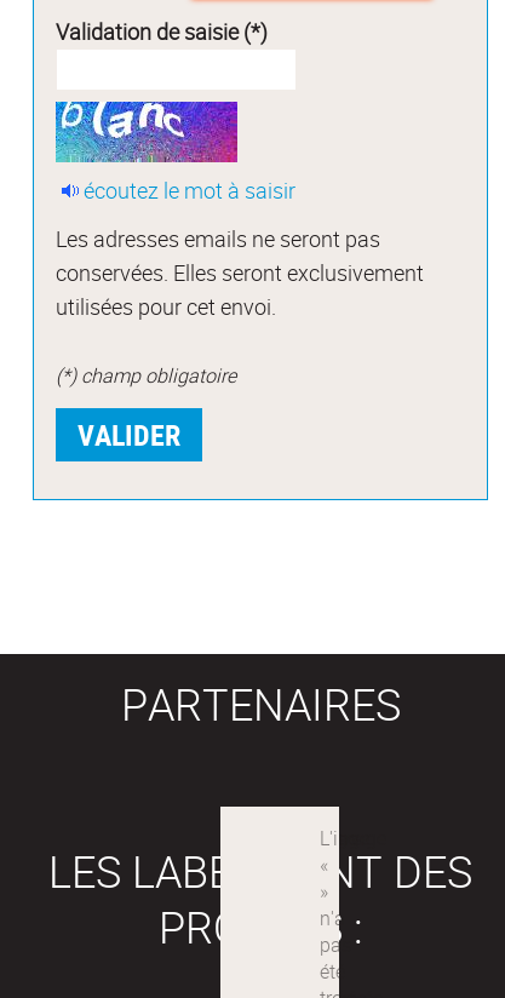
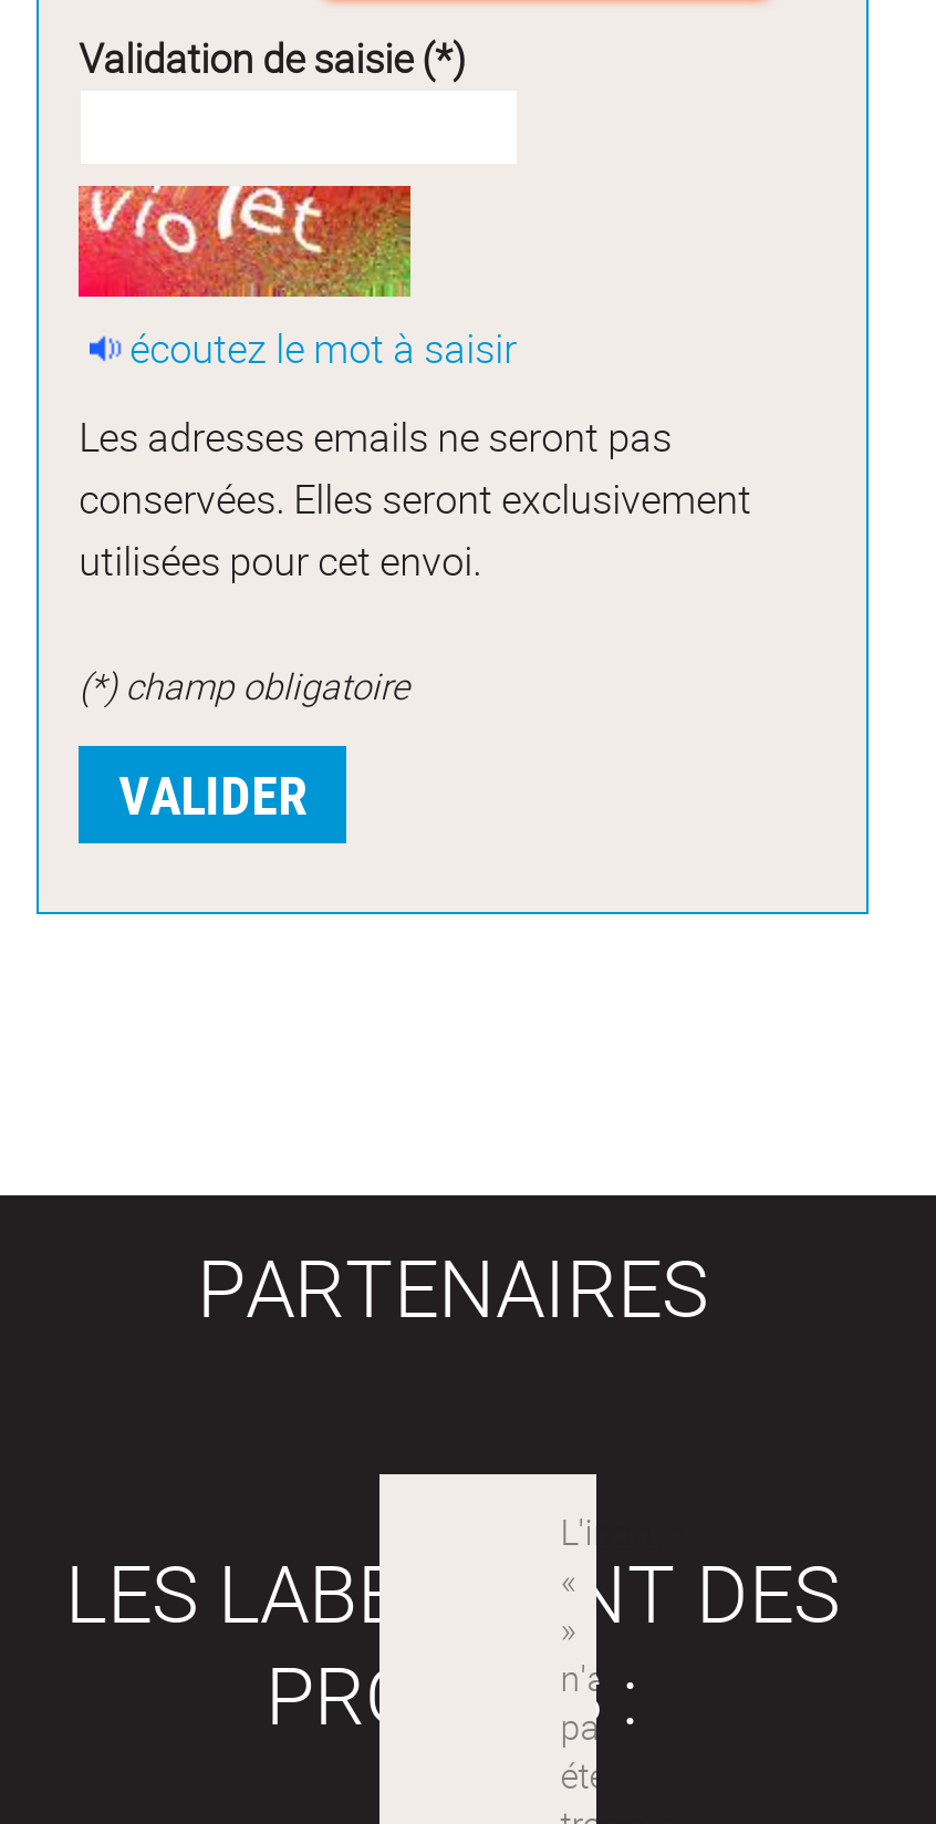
- [image]
+ [image]
